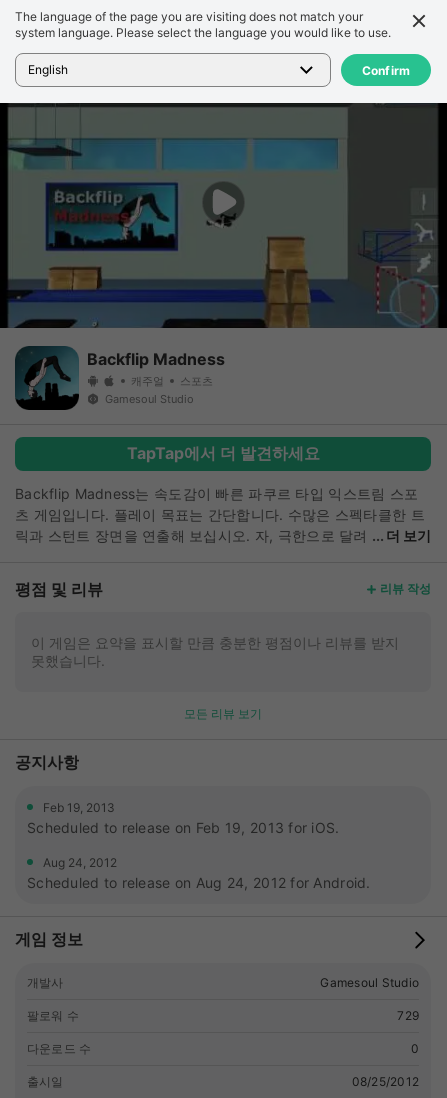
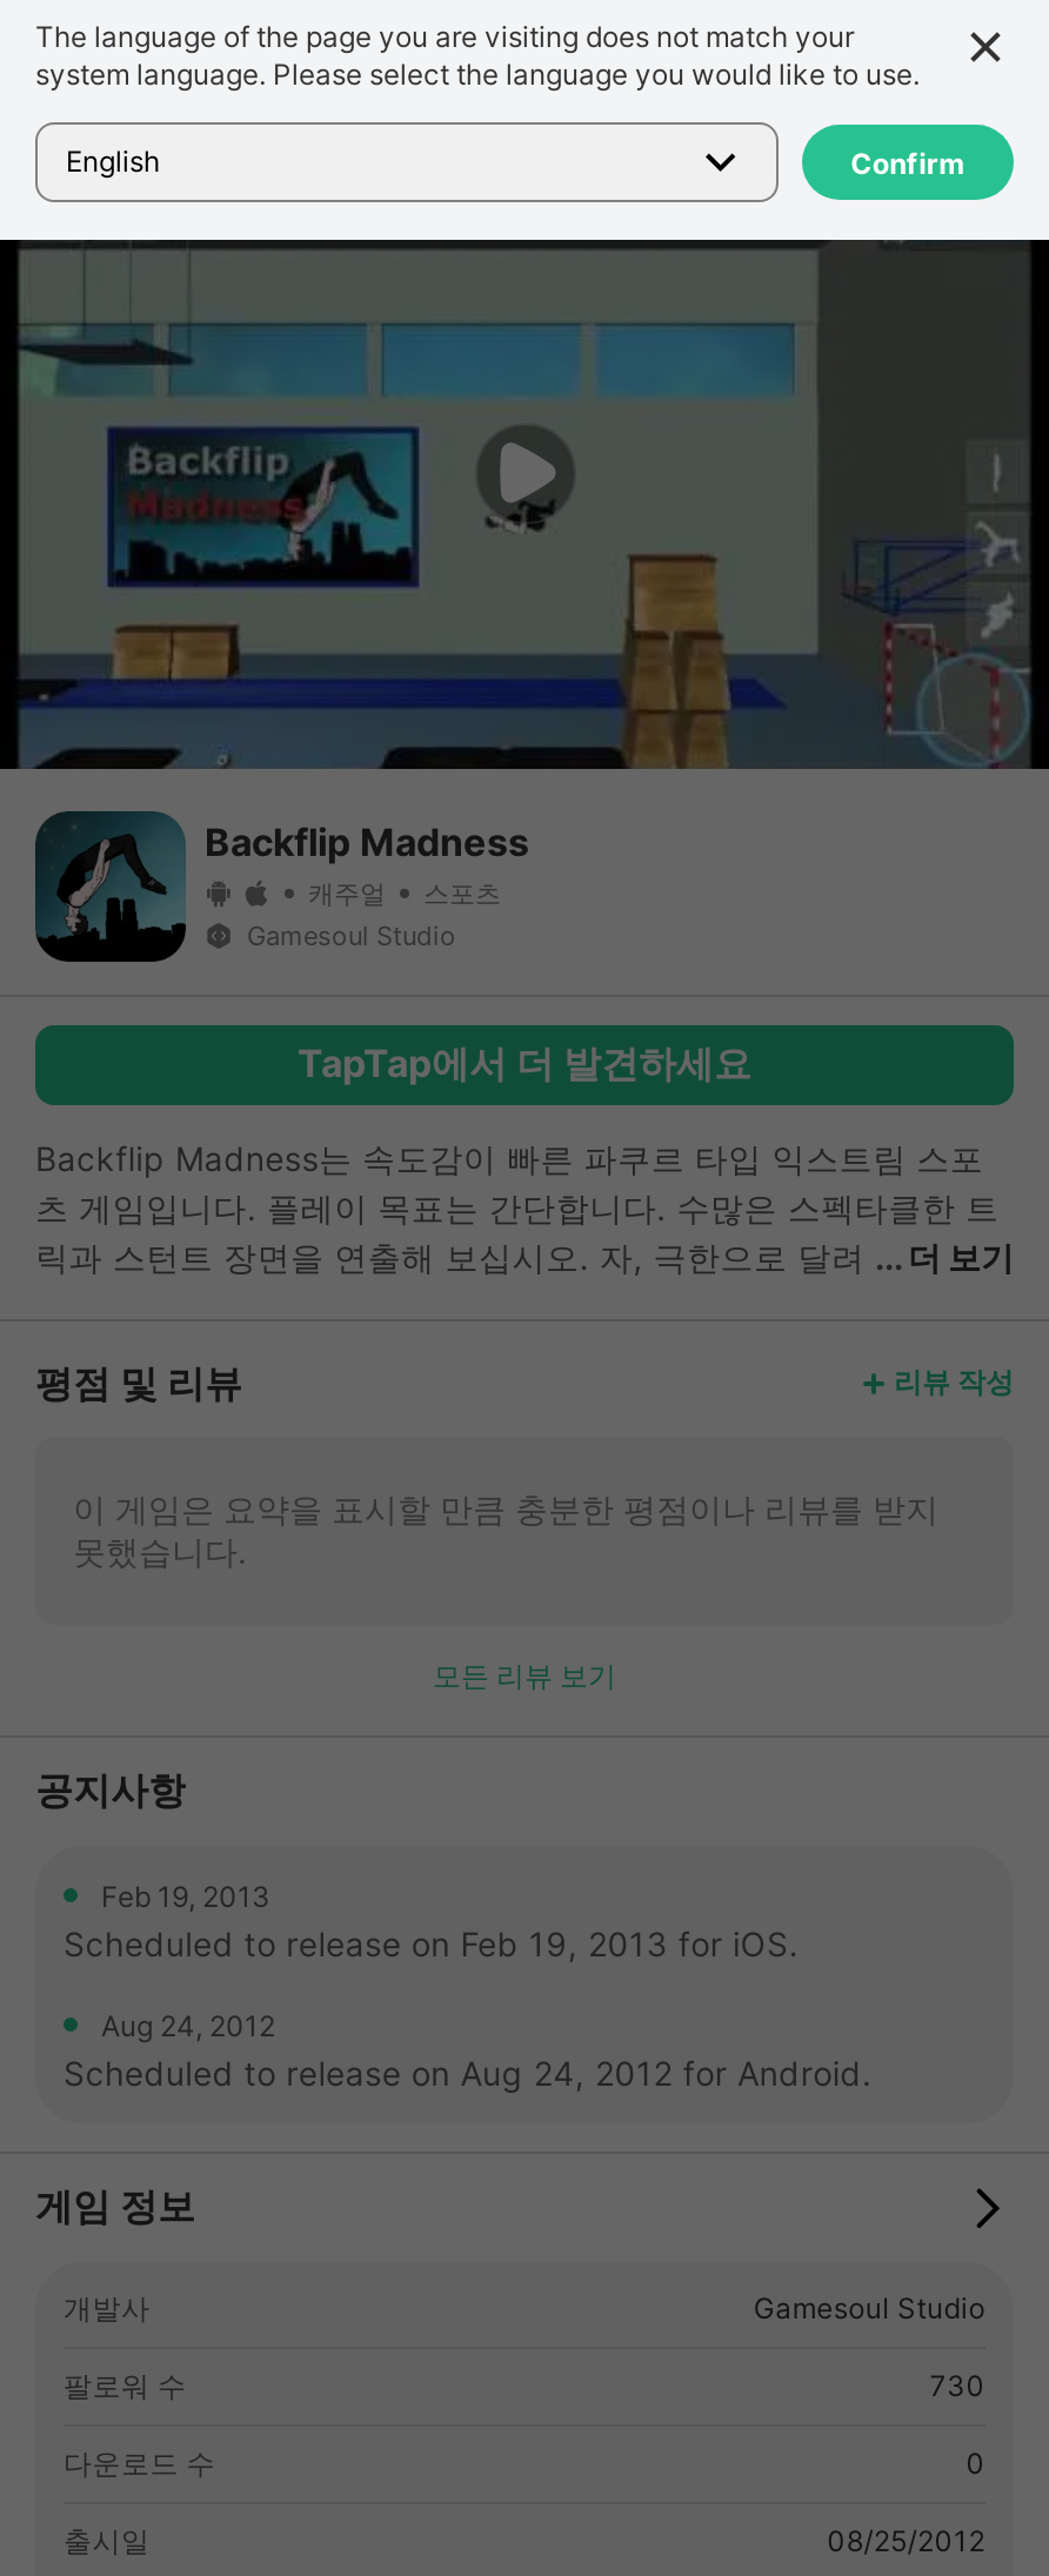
- 729
+ 730
